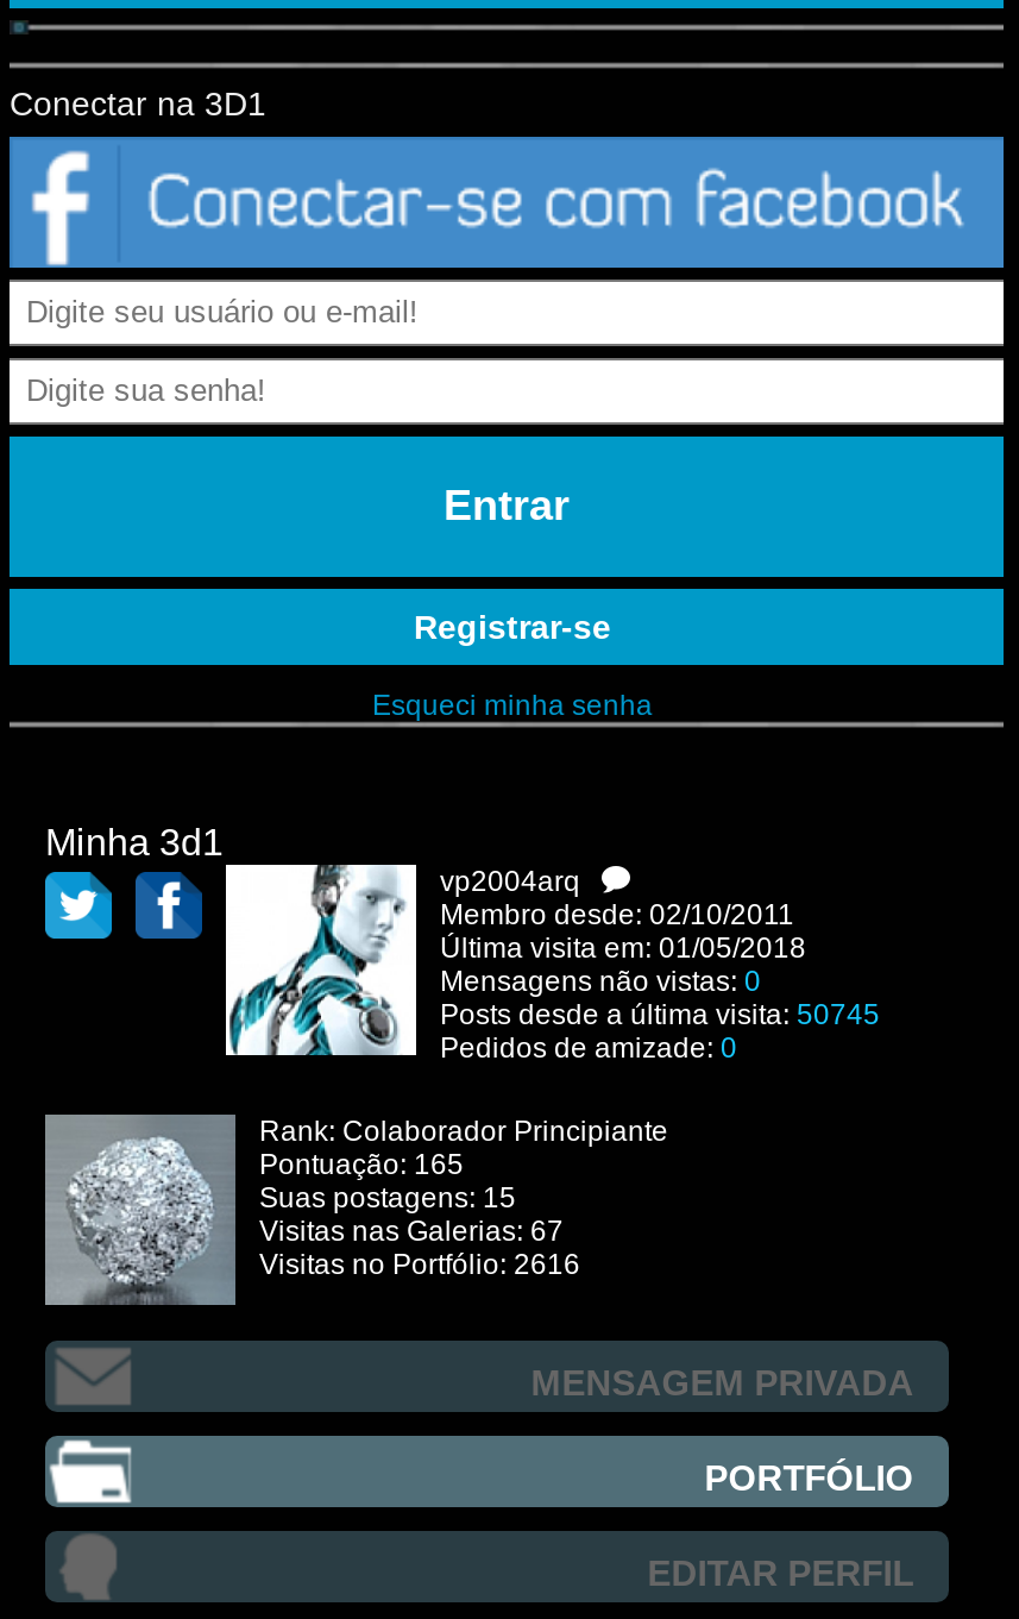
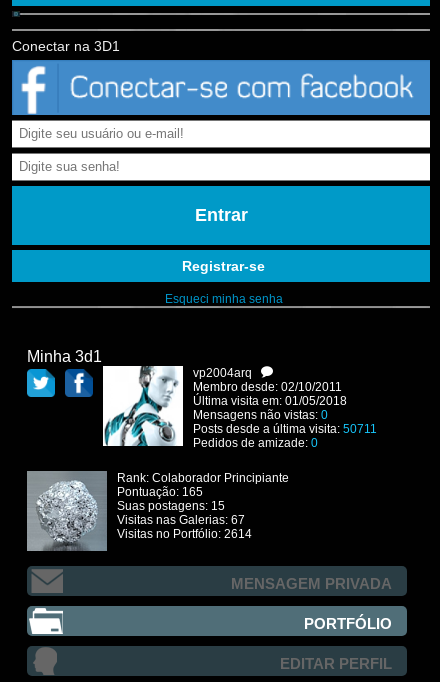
- Posts desde a última visita: 50745
+ Posts desde a última visita: 50711

- Visitas no Portfólio: 2616
+ Visitas no Portfólio: 2614
